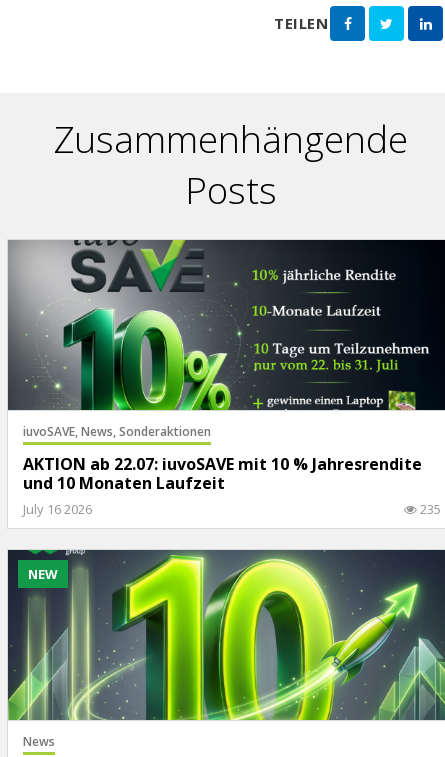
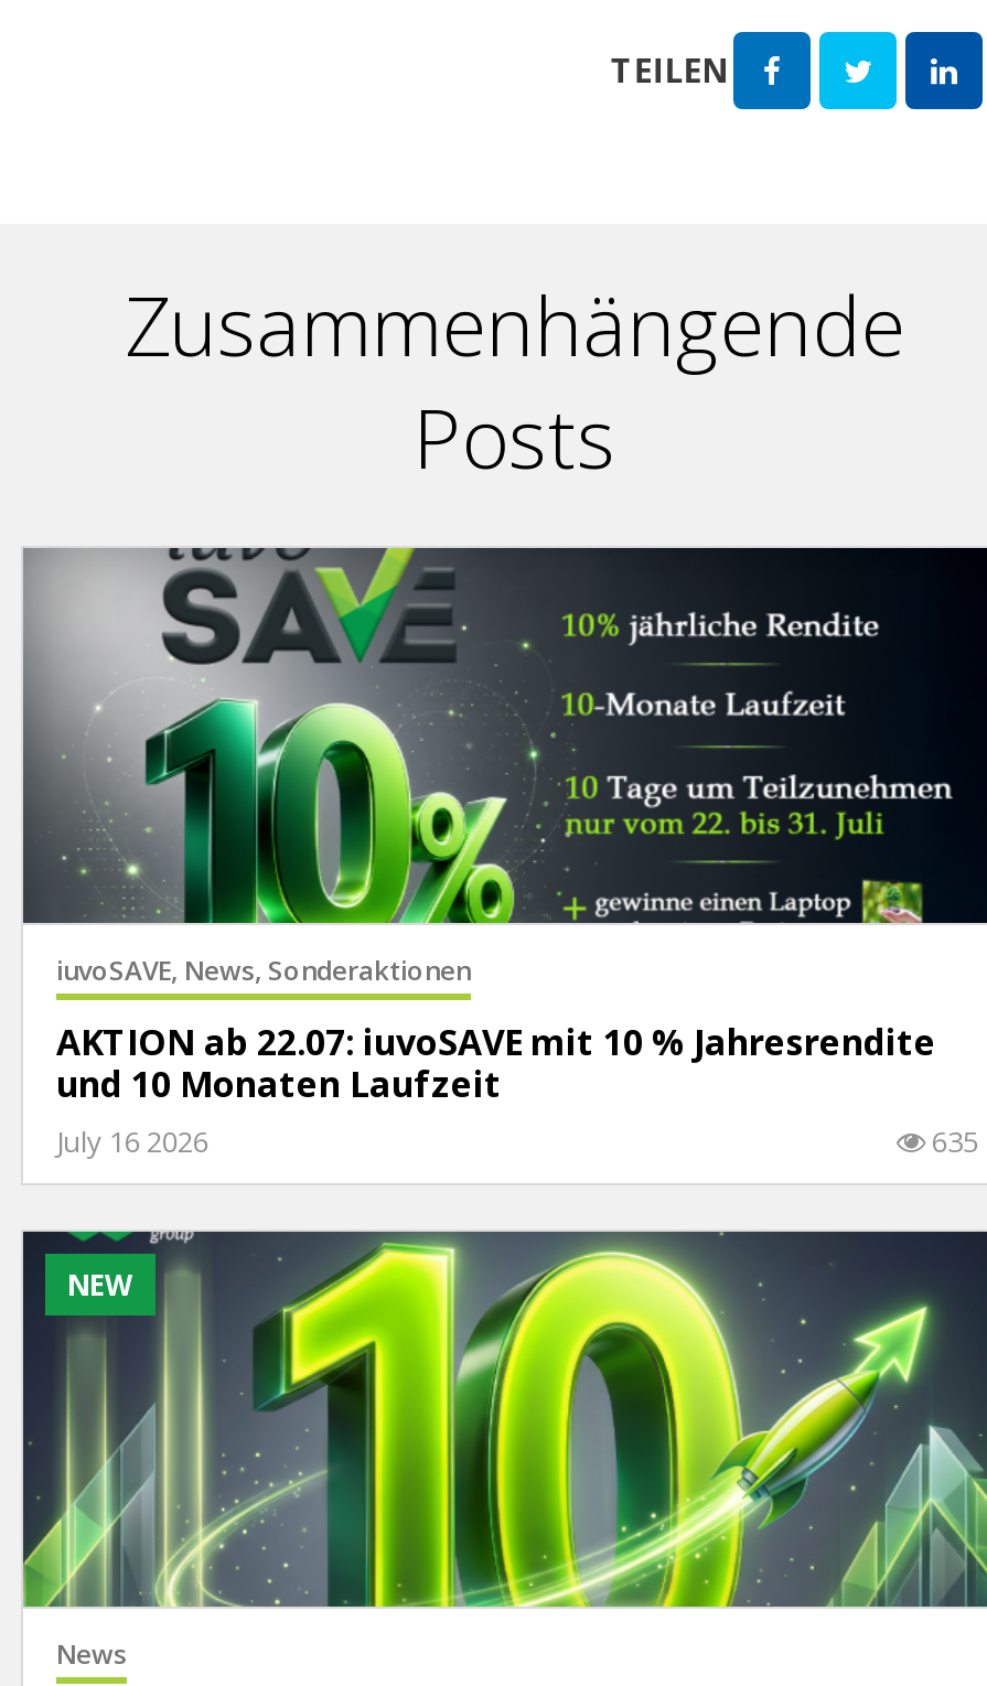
- 235
+ 635
